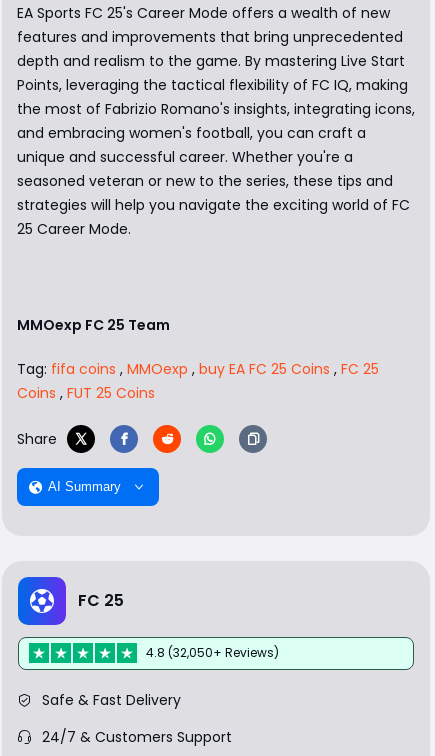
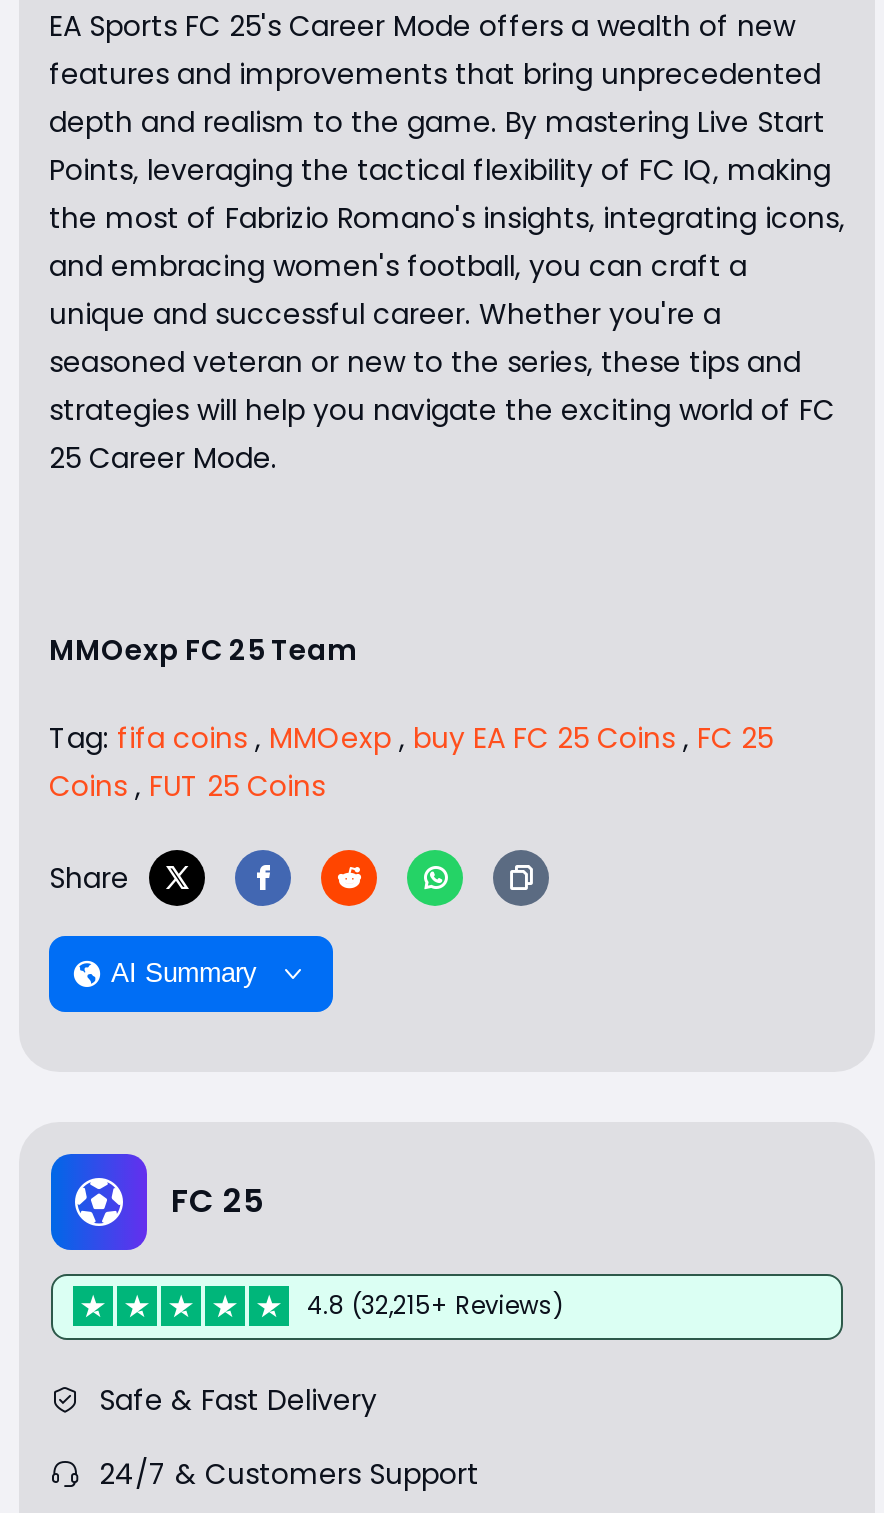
- 4.8 (32,050+ Reviews)
+ 4.8 (32,215+ Reviews)
